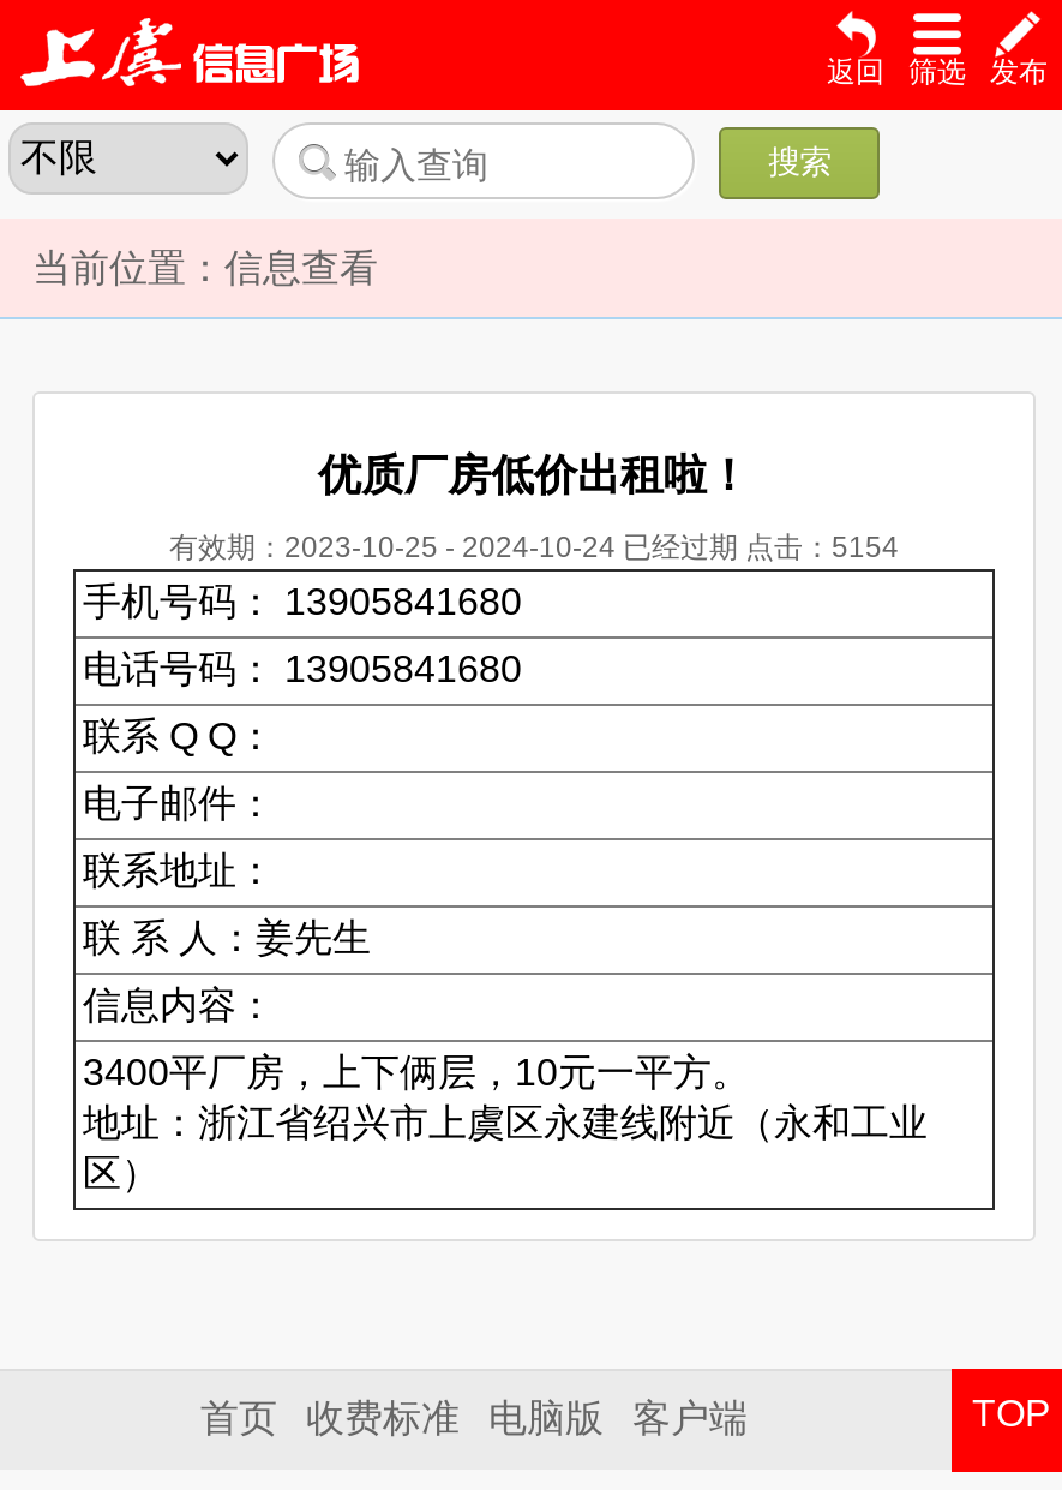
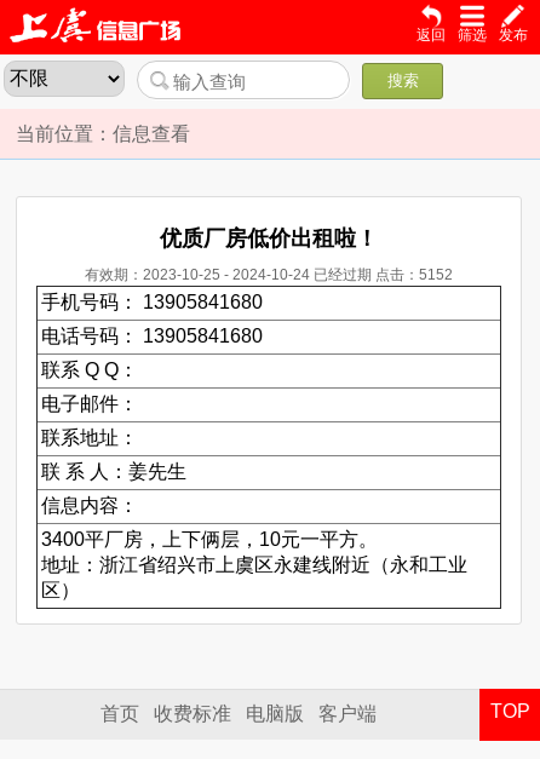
- 有效期：2023-10-25 - 2024-10-24已经过期点击：5154
+ 有效期：2023-10-25 - 2024-10-24已经过期点击：5152
